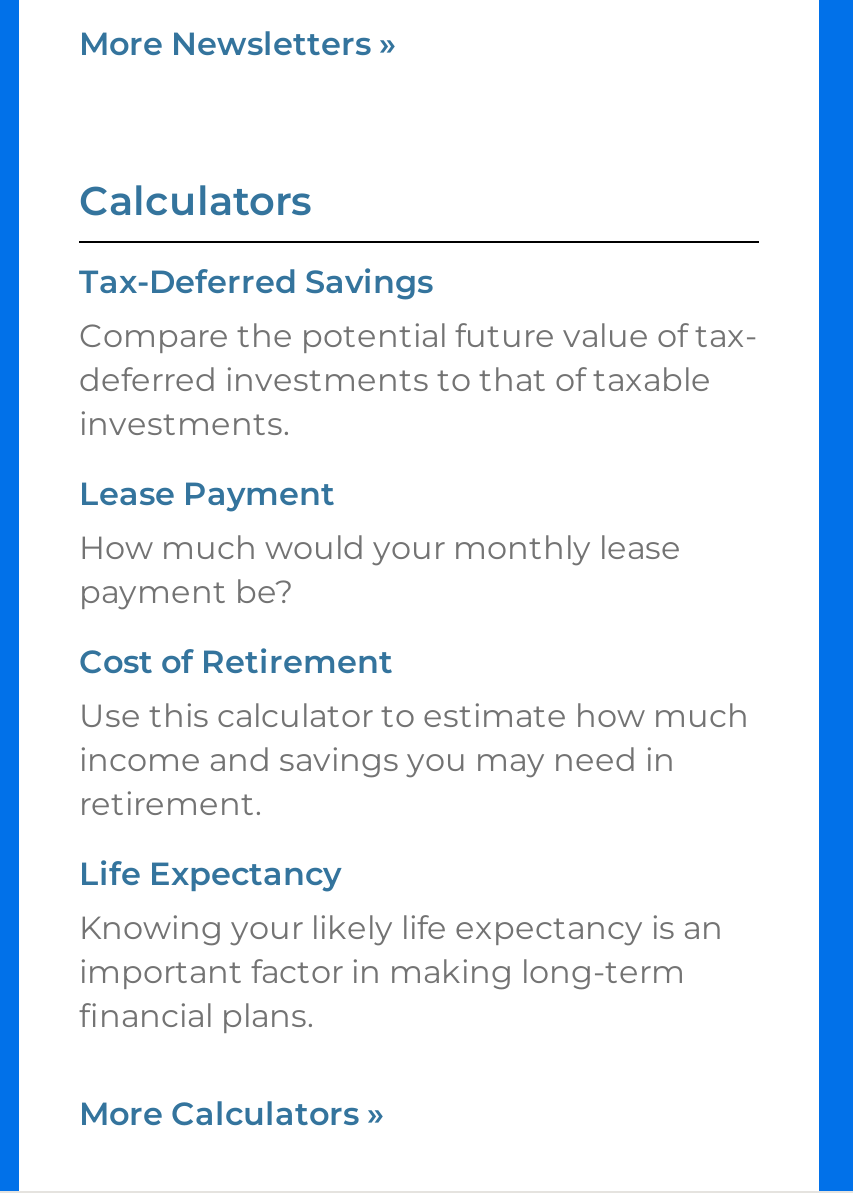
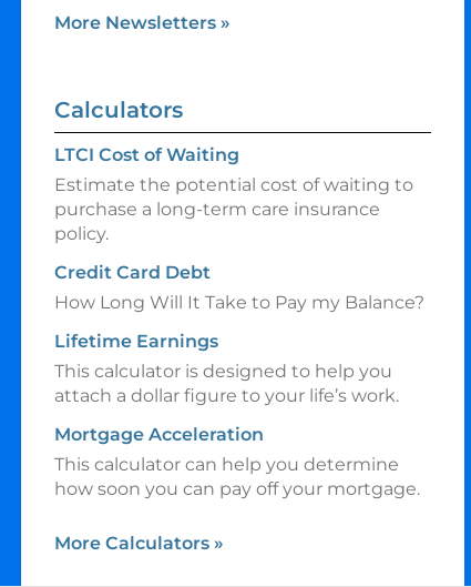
- Tax-Deferred Savings
- Compare the potential future value of tax-
- deferred investments to that of taxable
- investments.
+ LTCI Cost of Waiting
+ Estimate the potential cost of waiting to
+ purchase a long-term care insurance
+ policy.

- Lease Payment
- How much would your monthly lease
- payment be?
+ Credit Card Debt
+ How Long Will It Take to Pay my Balance?

- Cost of Retirement
- Use this calculator to estimate how much
- income and savings you may need in
- retirement.
+ Lifetime Earnings
+ This calculator is designed to help you
+ attach a dollar figure to your life’s work.

- Life Expectancy
- Knowing your likely life expectancy is an
- important factor in making long-term
- financial plans.
+ Mortgage Acceleration
+ This calculator can help you determine
+ how soon you can pay off your mortgage.
